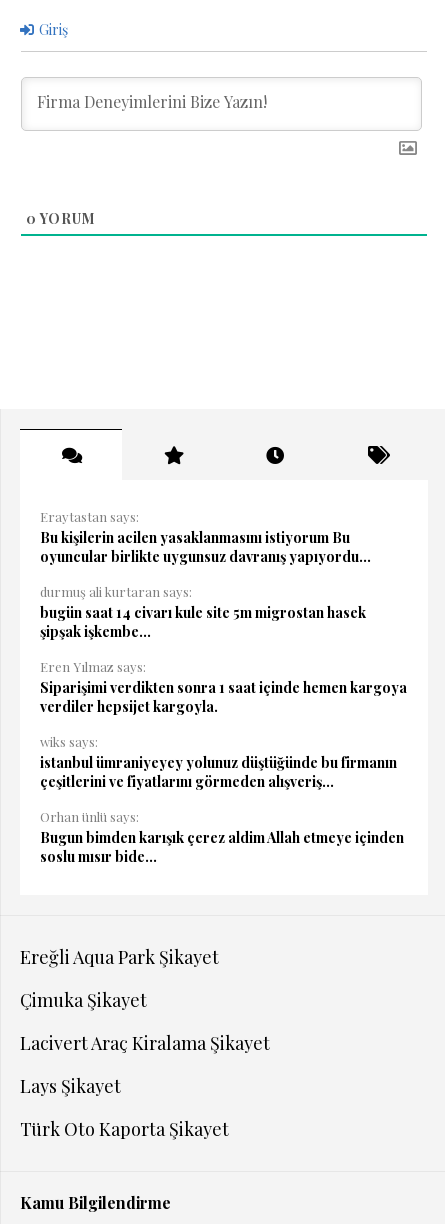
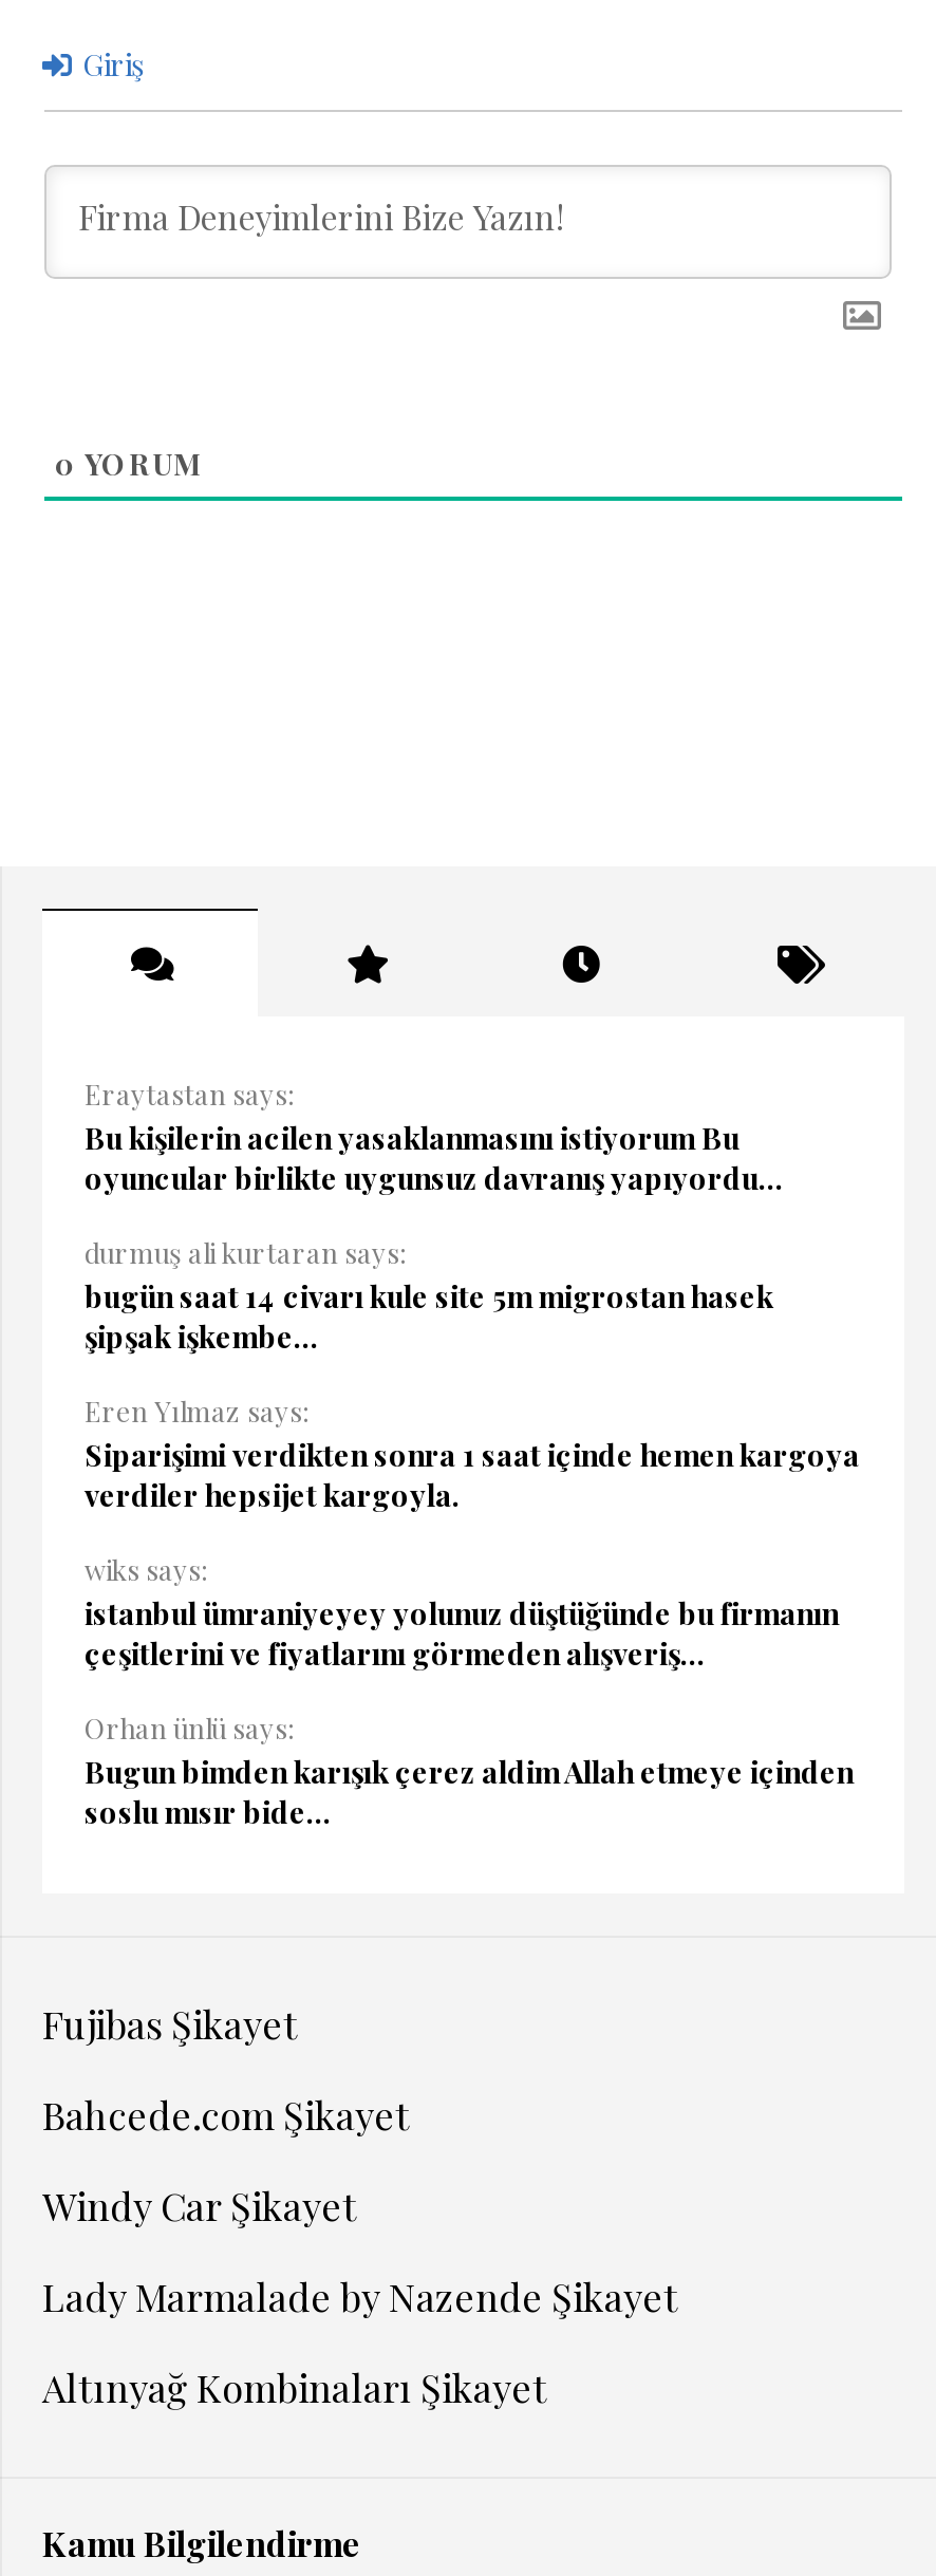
- Ereğli Aqua Park Şikayet
+ Fujibas Şikayet

- Çimuka Şikayet
+ Bahcede.com Şikayet

- Lacivert Araç Kiralama Şikayet
+ Windy Car Şikayet

- Lays Şikayet
+ Lady Marmalade by Nazende Şikayet

- Türk Oto Kaporta Şikayet
+ Altınyağ Kombinaları Şikayet
